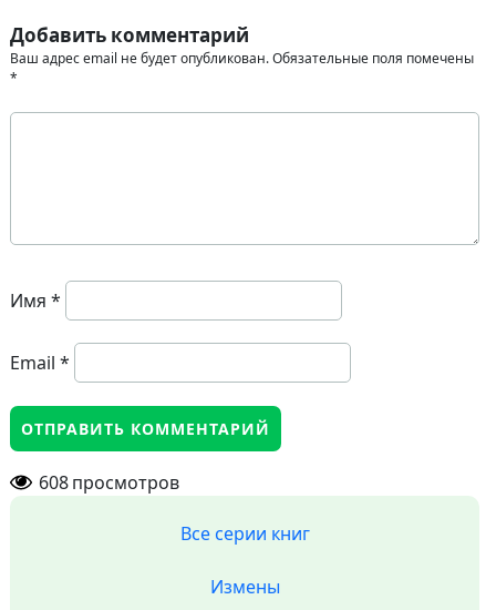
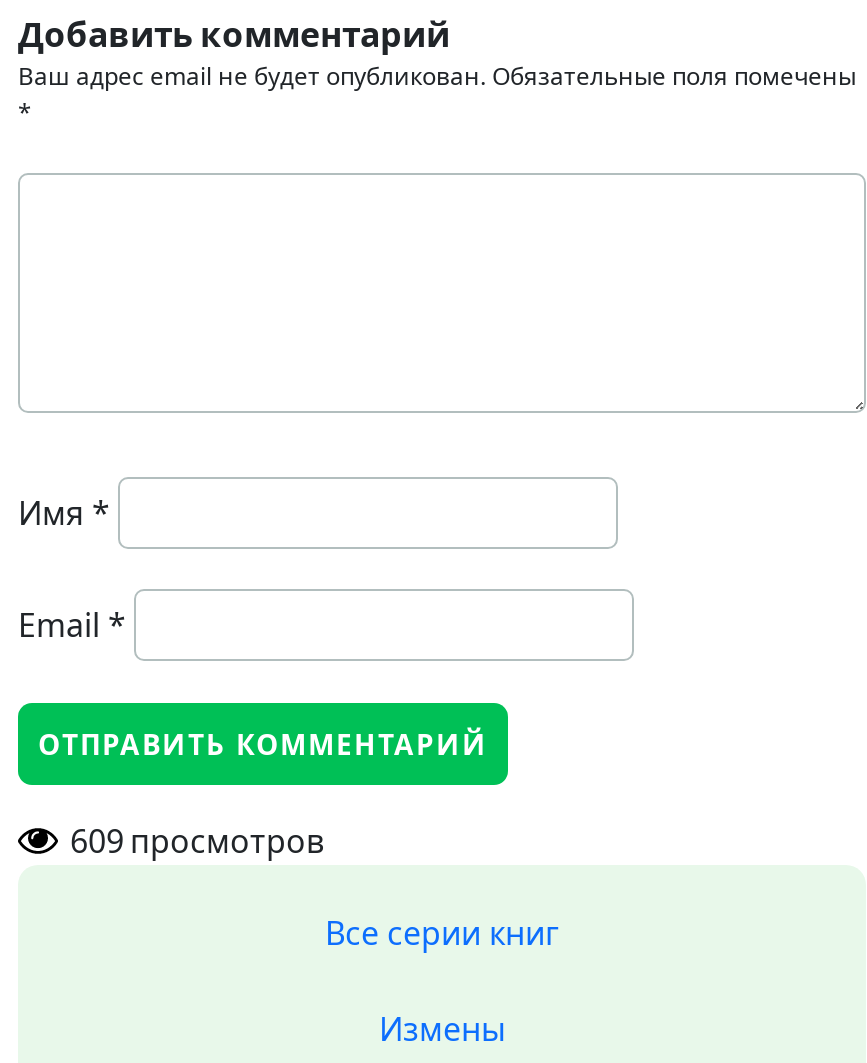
- 608 просмотров
+ 609 просмотров
